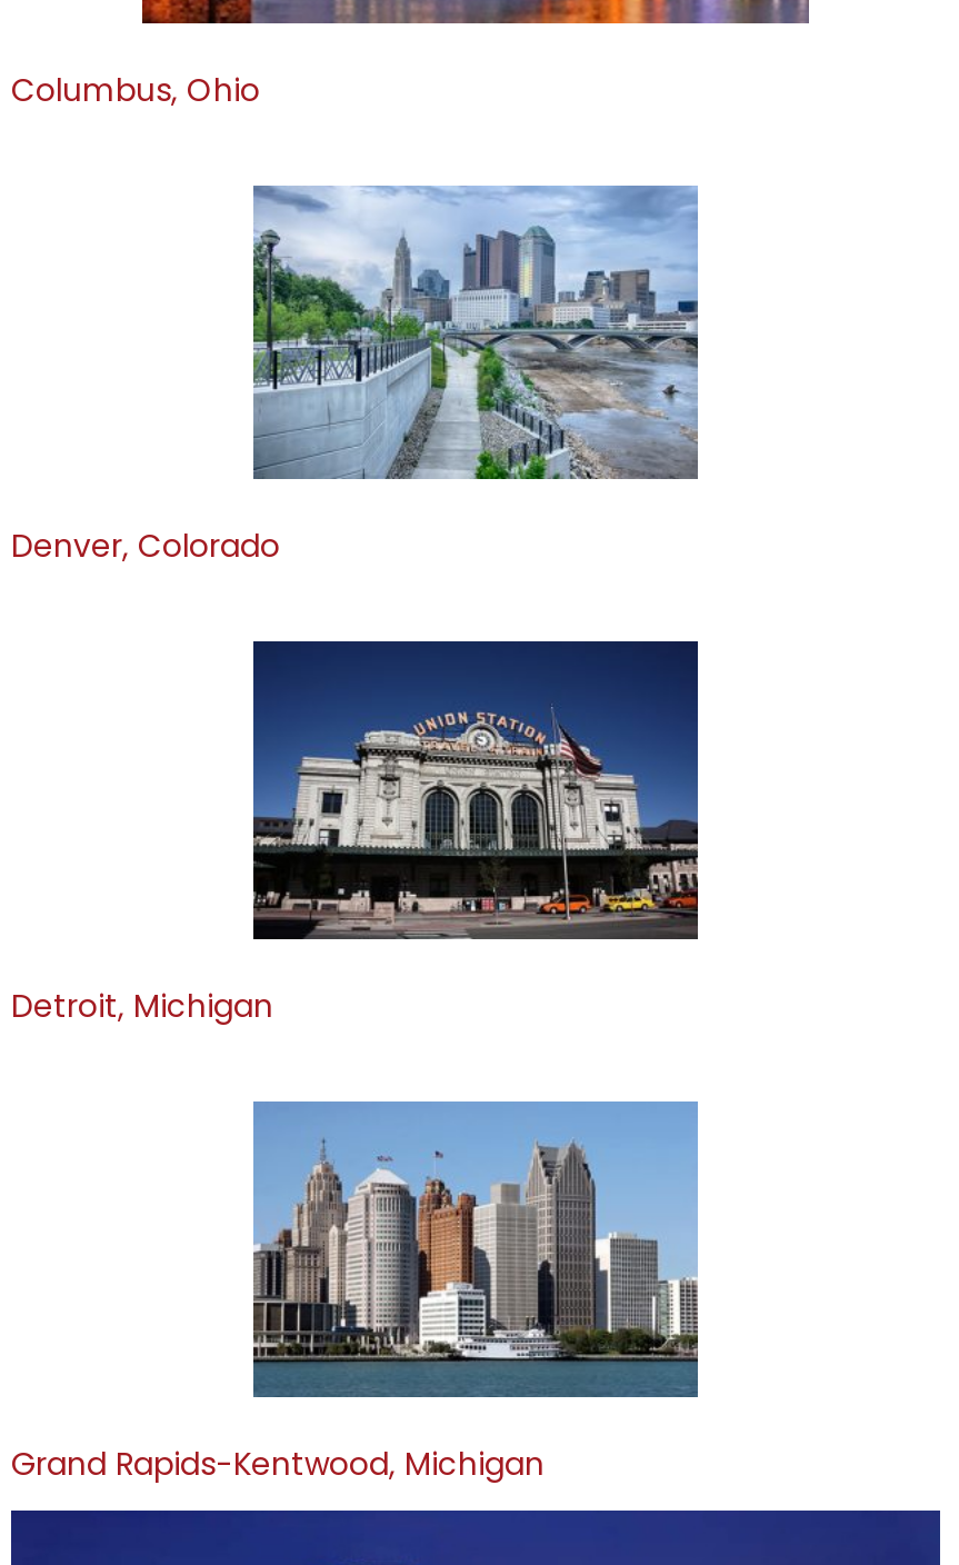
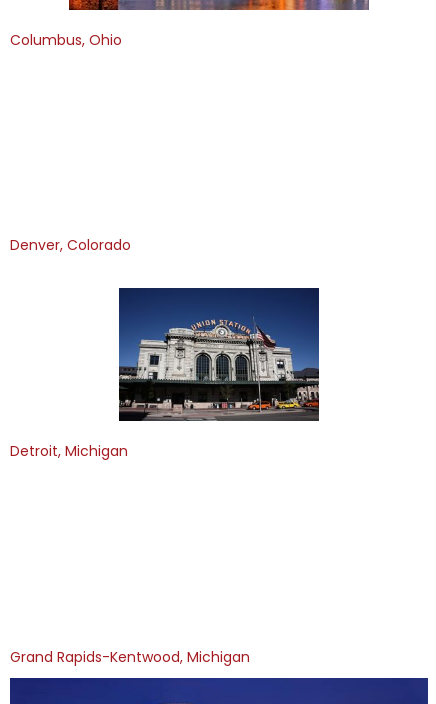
- [image]

- [image]
